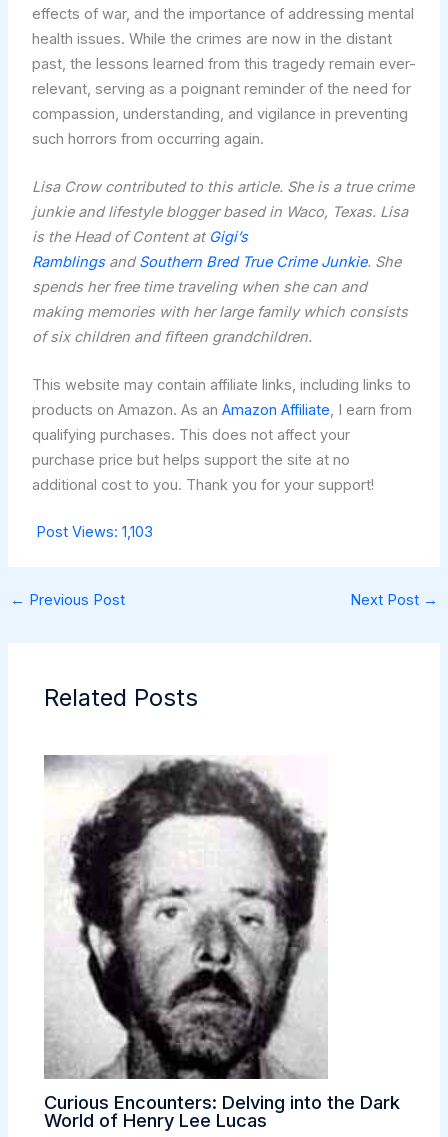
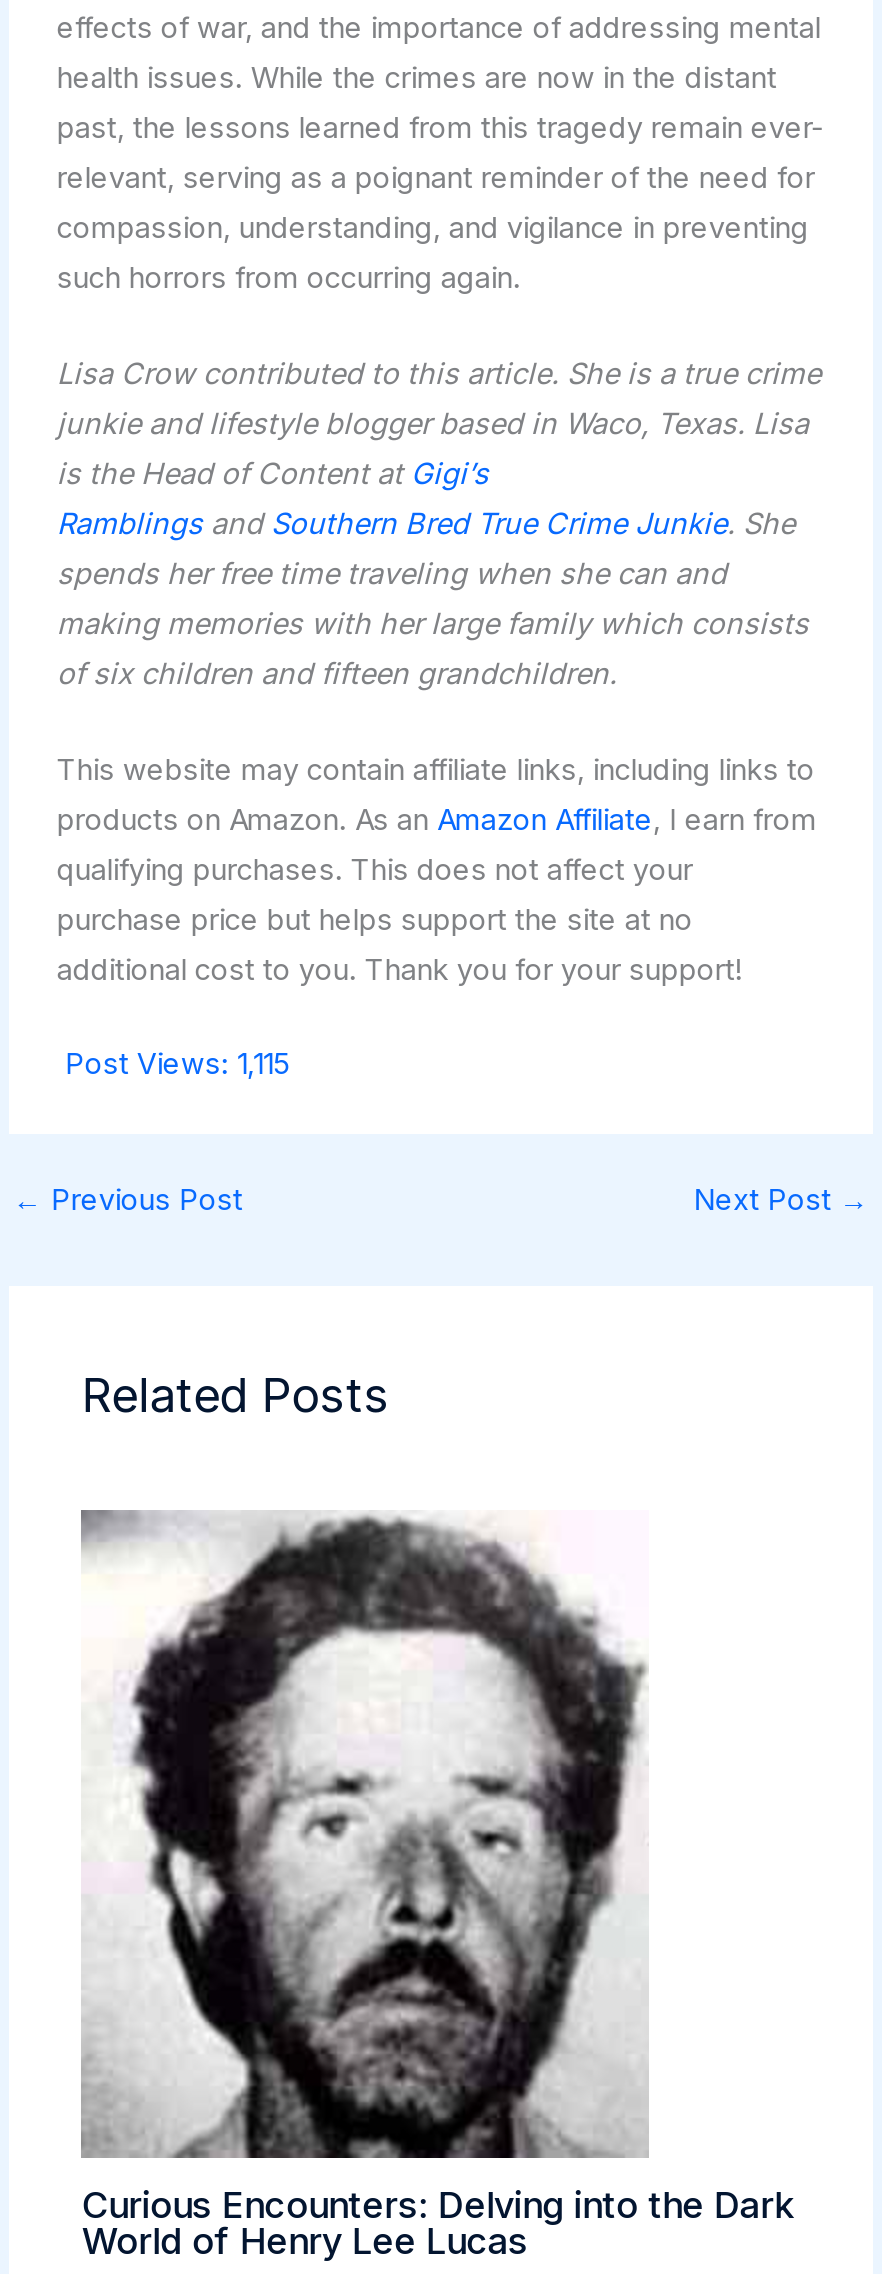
- Post Views: 1,103
+ Post Views: 1,115
